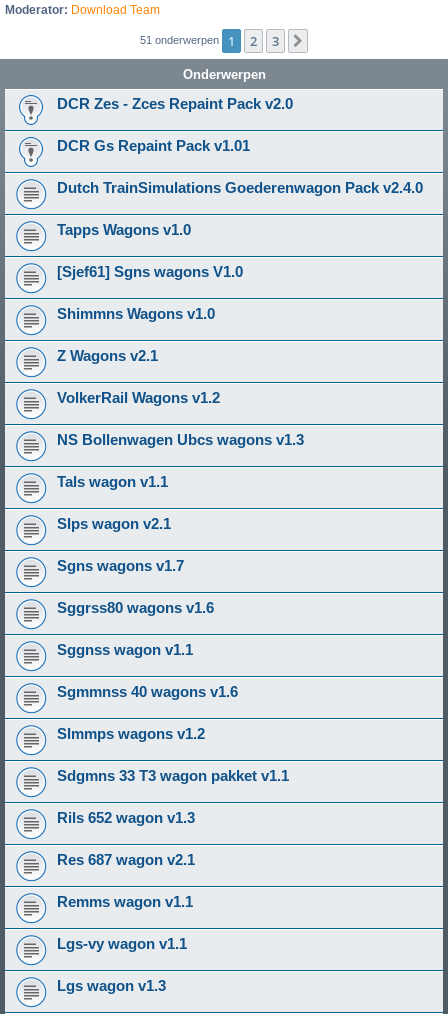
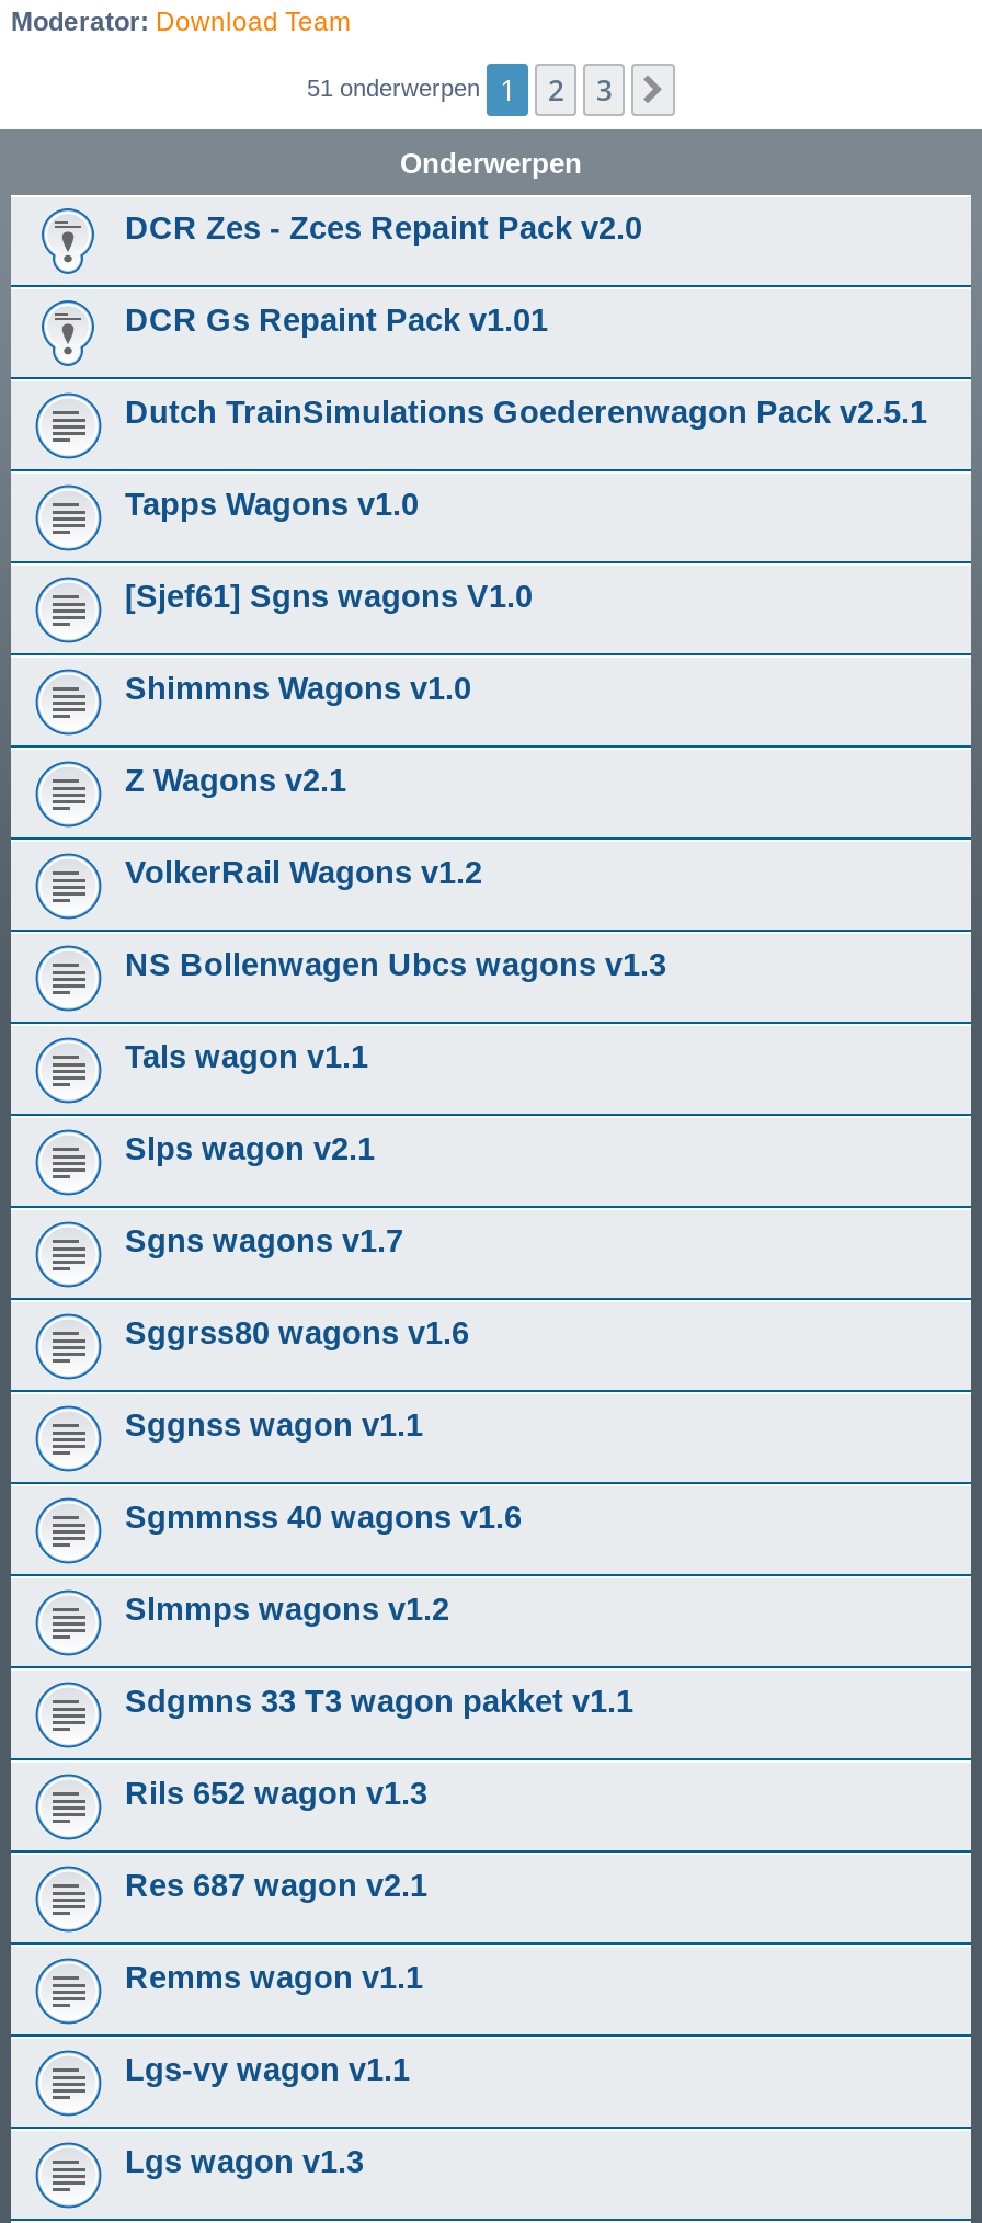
- Dutch TrainSimulations Goederenwagon Pack v2.4.0
+ Dutch TrainSimulations Goederenwagon Pack v2.5.1
